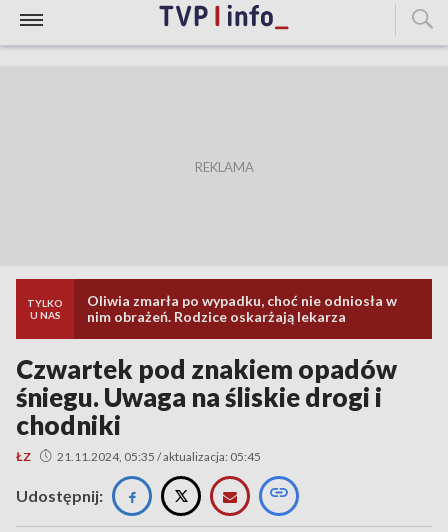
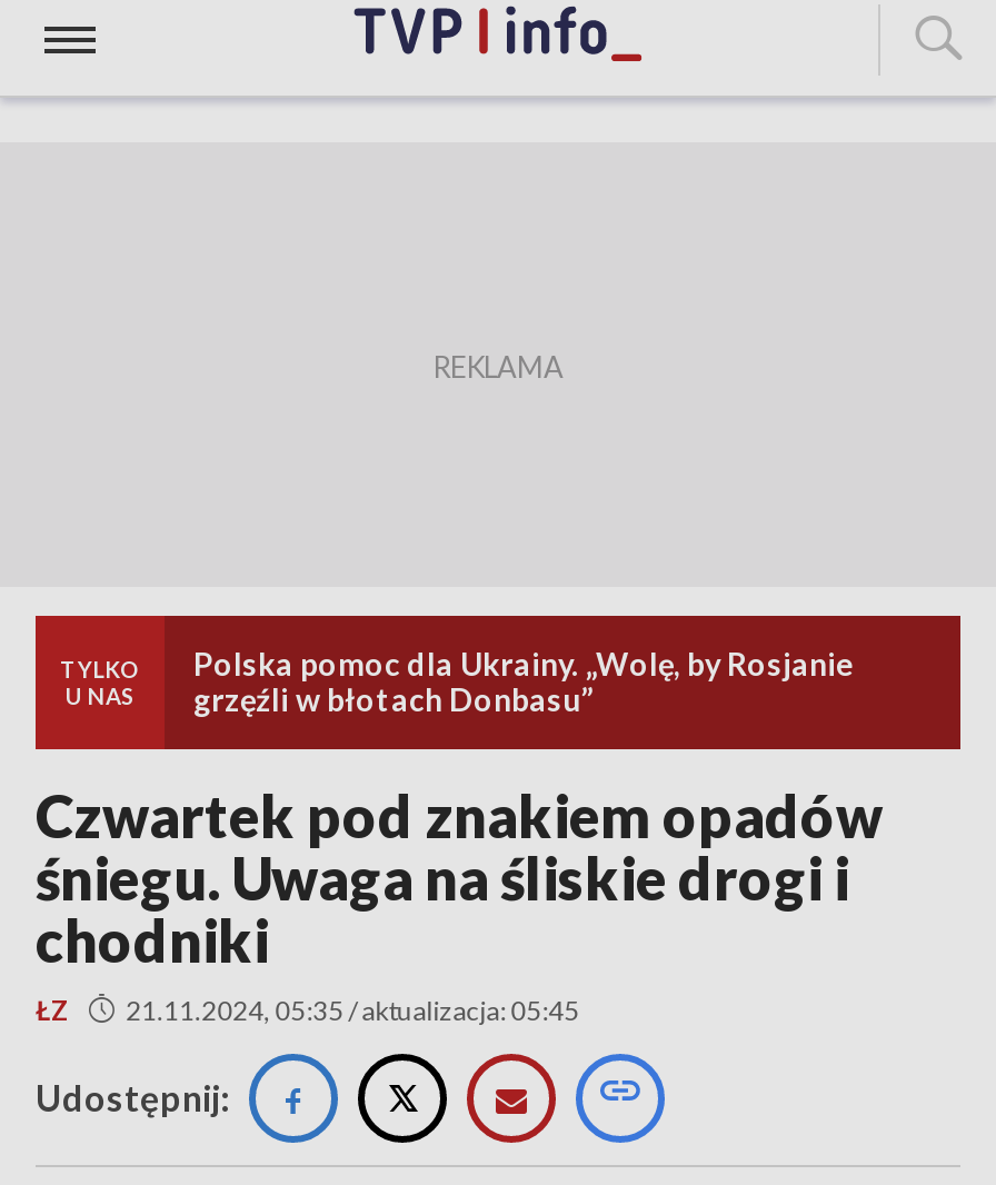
- Oliwia zmarła po wypadku, choć nie odniosła w
- nim obrażeń. Rodzice oskarżają lekarza
+ Polska pomoc dla Ukrainy. „Wolę, by Rosjanie
+ grzęźli w błotach Donbasu”
